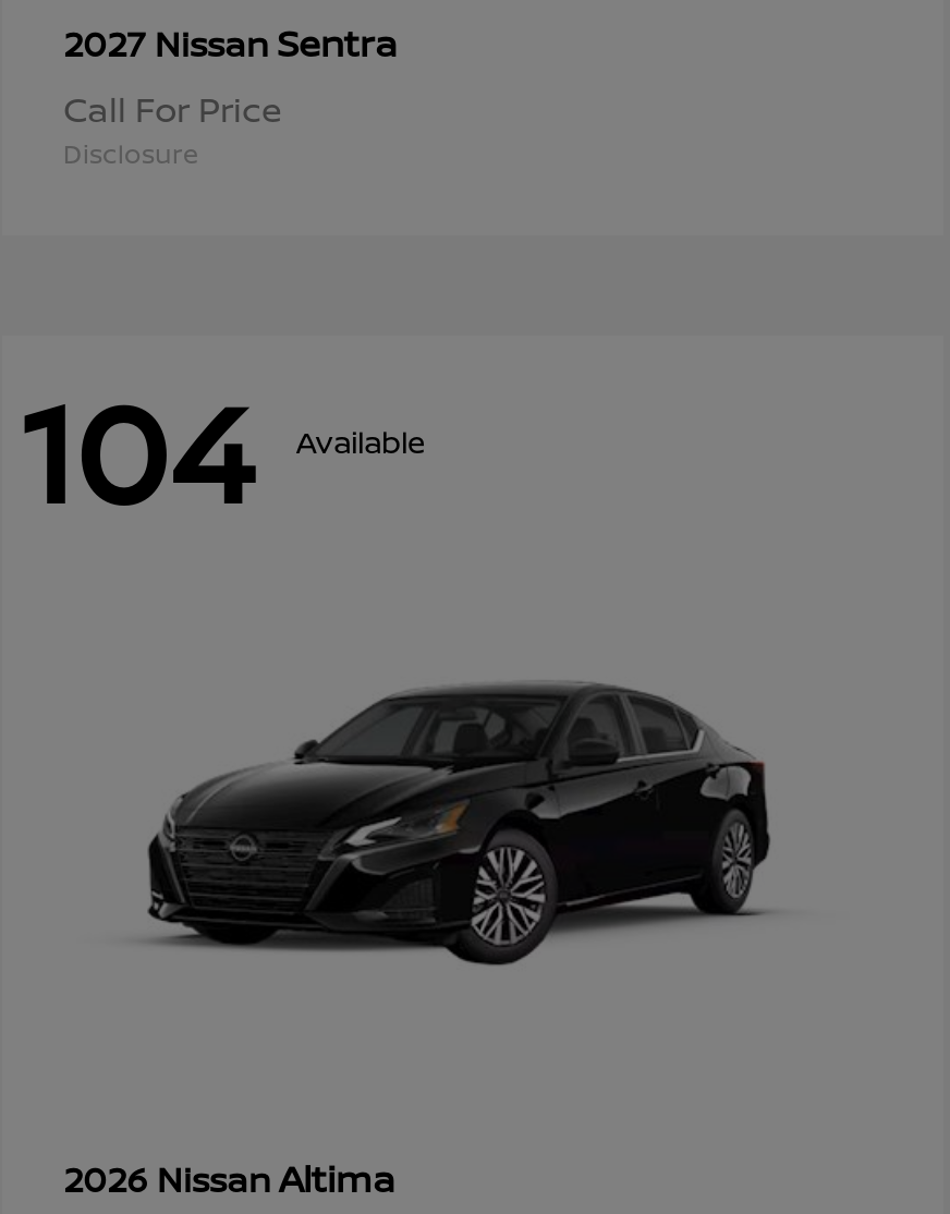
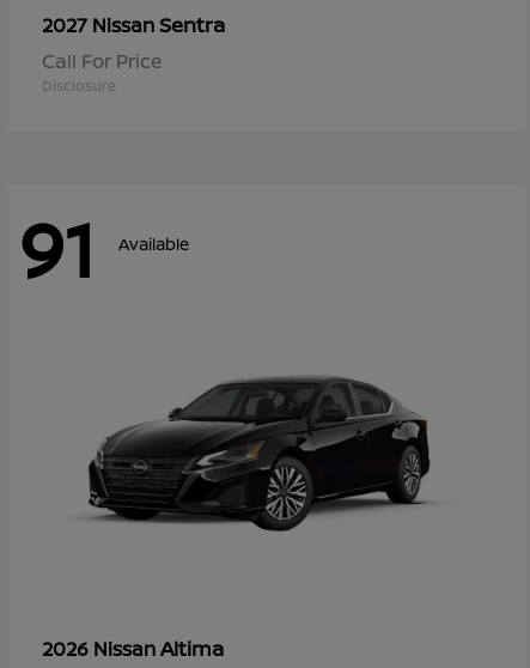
- 104 Available
+ 91 Available
